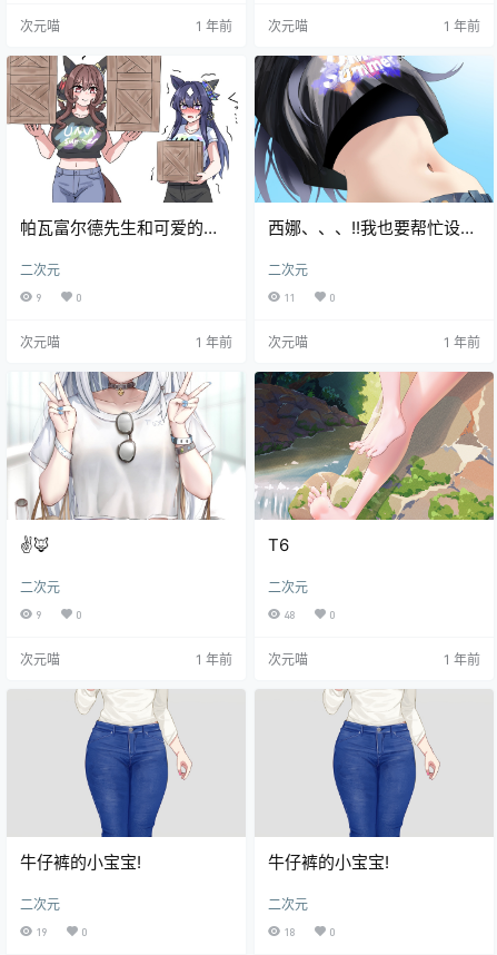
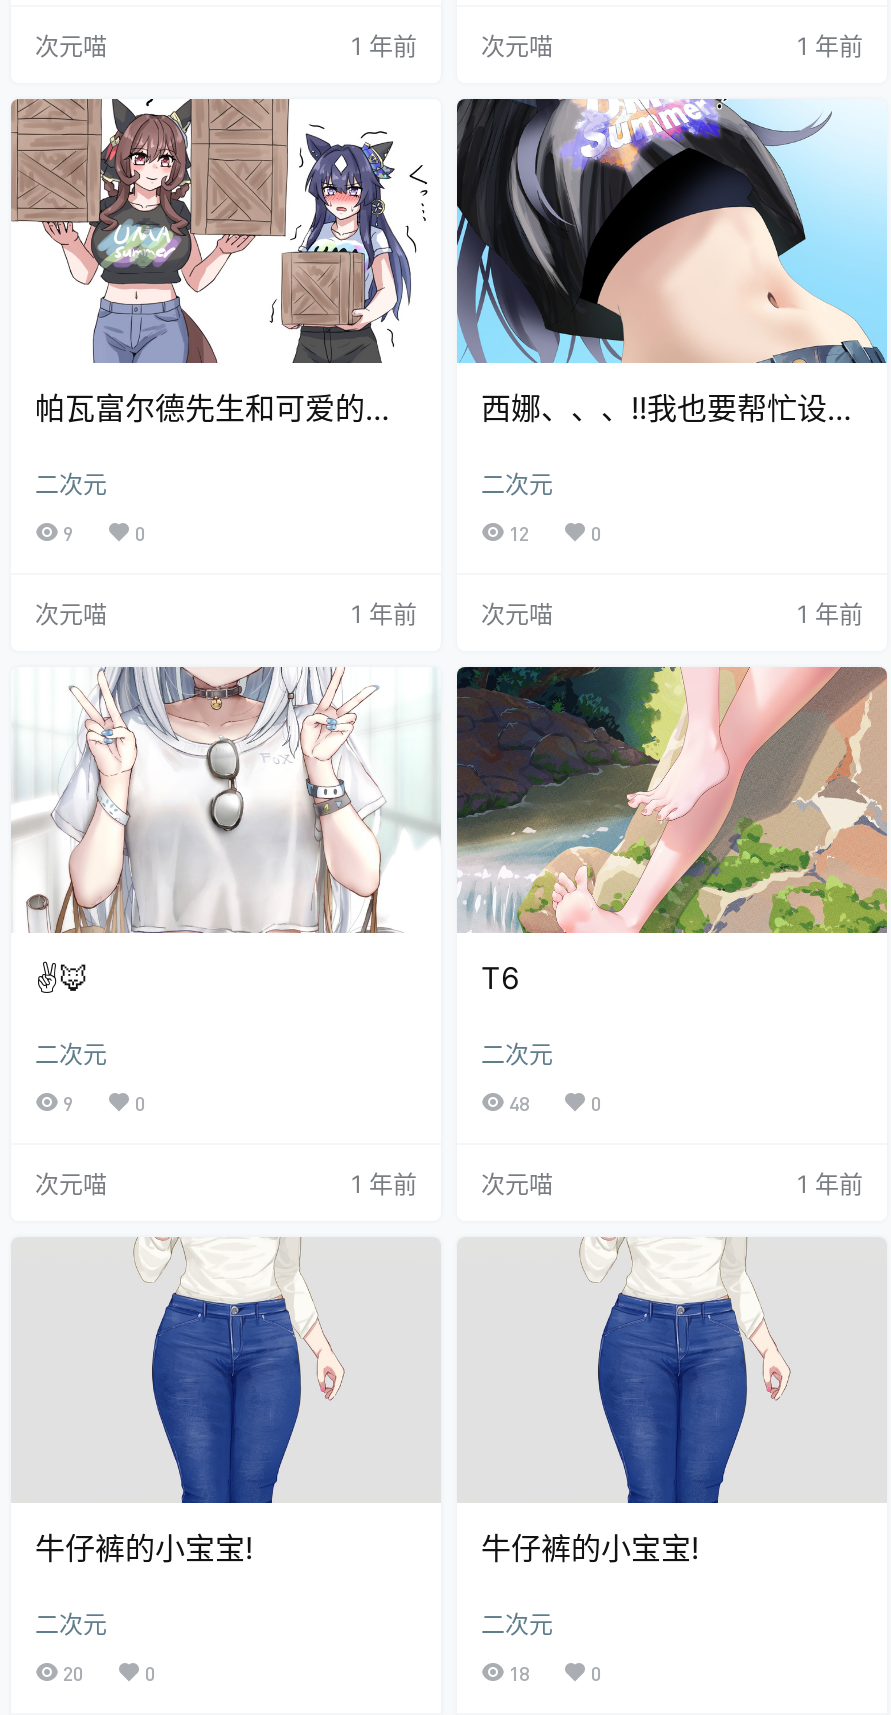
- 11
+ 12

- 19
+ 20
